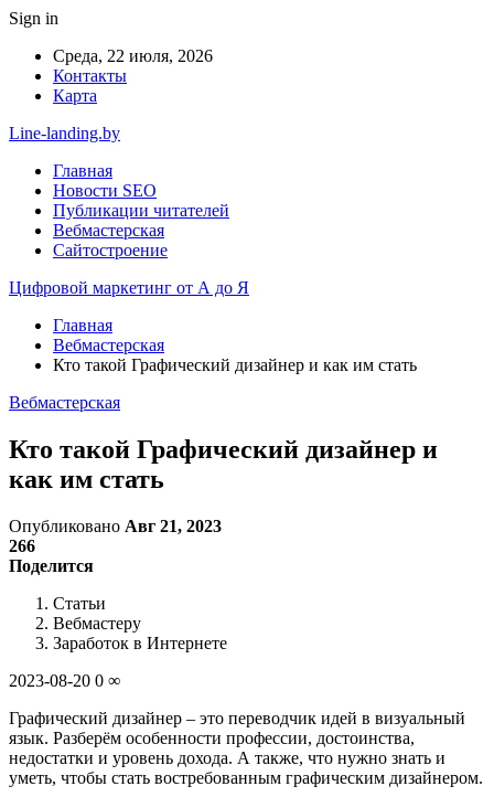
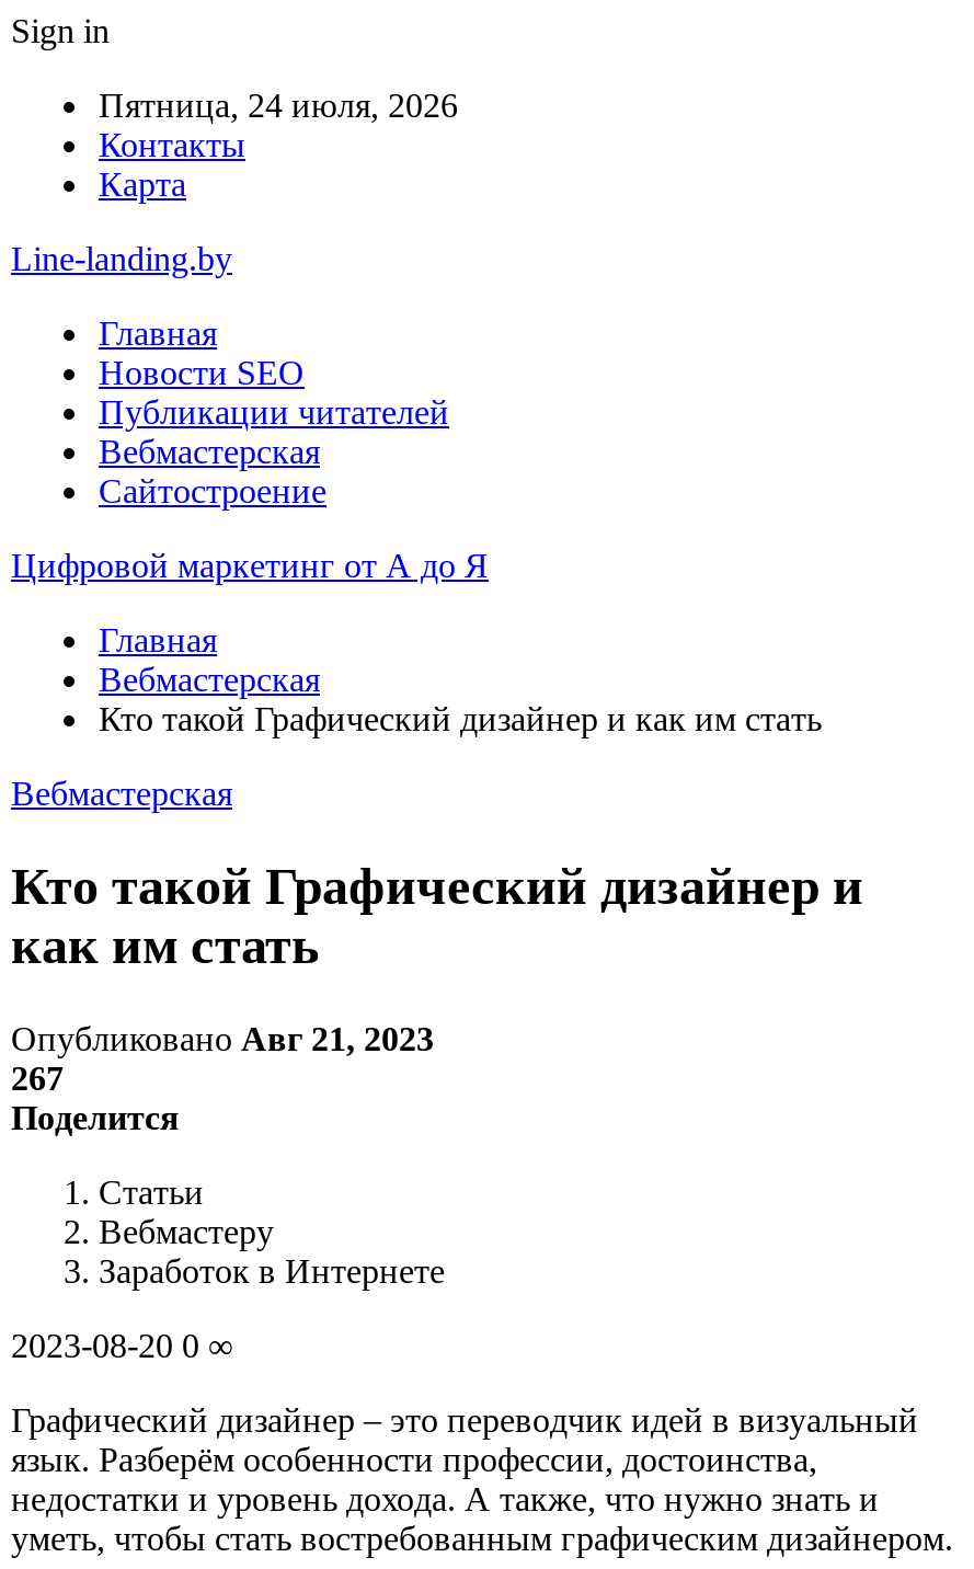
- Среда, 22 июля, 2026
+ Пятница, 24 июля, 2026

- 266
+ 267
